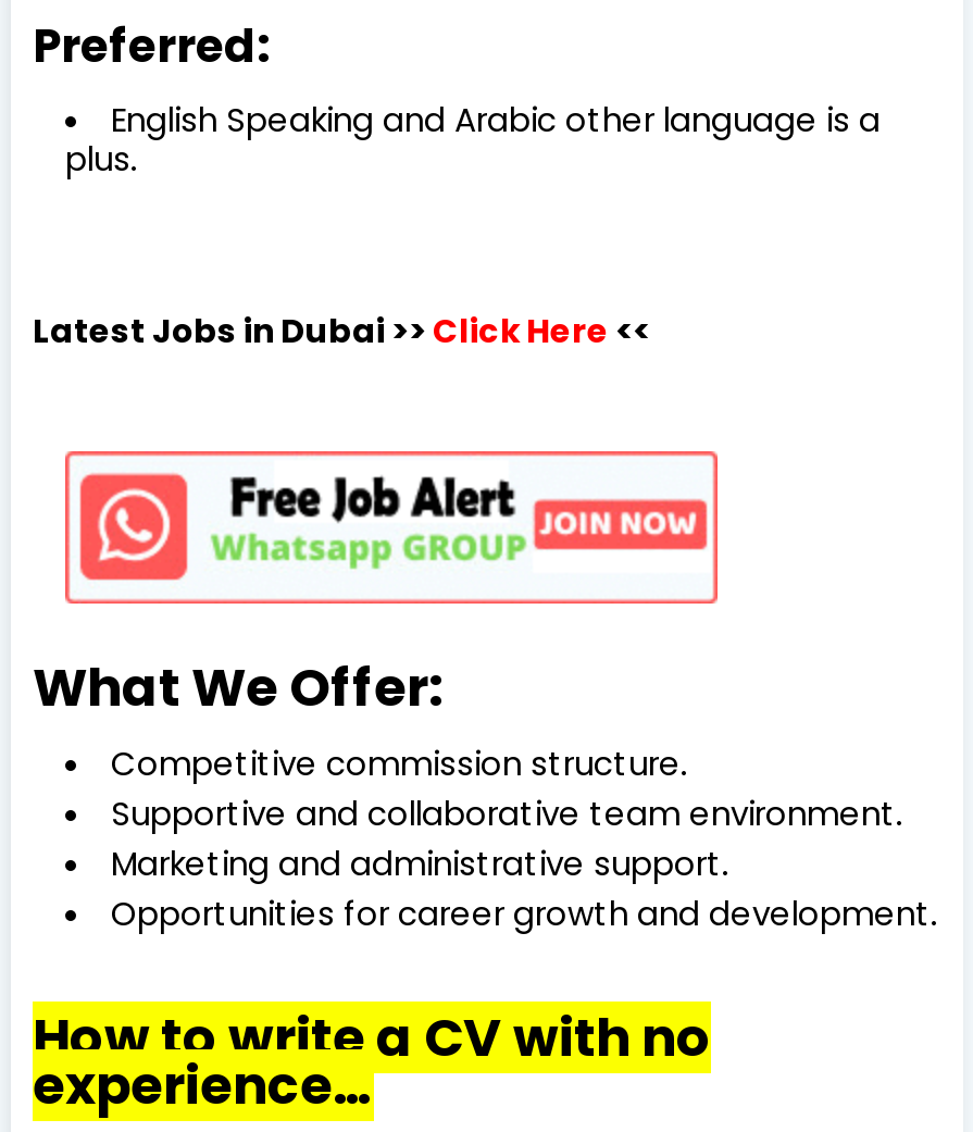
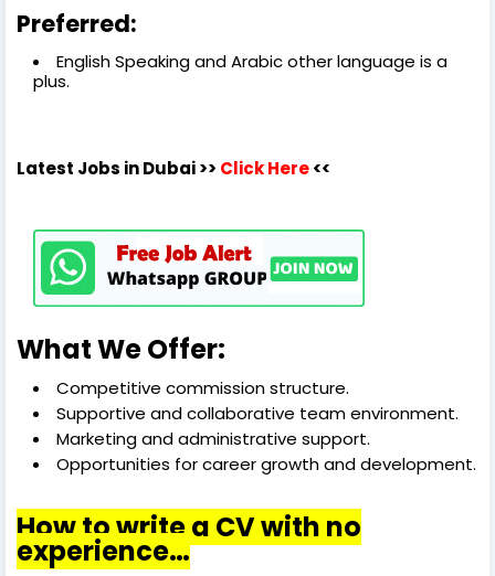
- [image]
+ [image]
